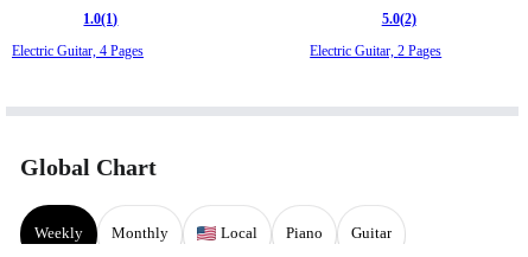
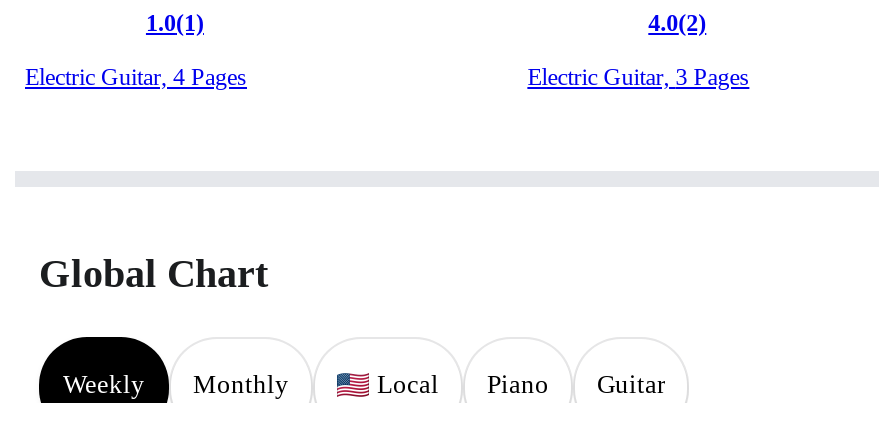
- 5.0(2)
+ 4.0(2)

- Electric Guitar, 2 Pages
+ Electric Guitar, 3 Pages
